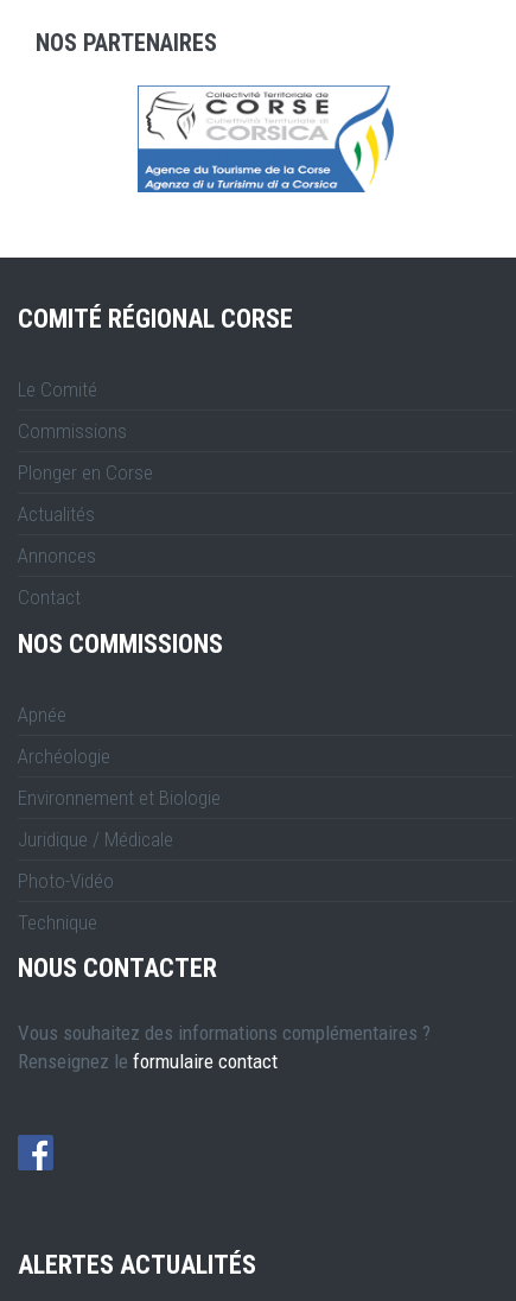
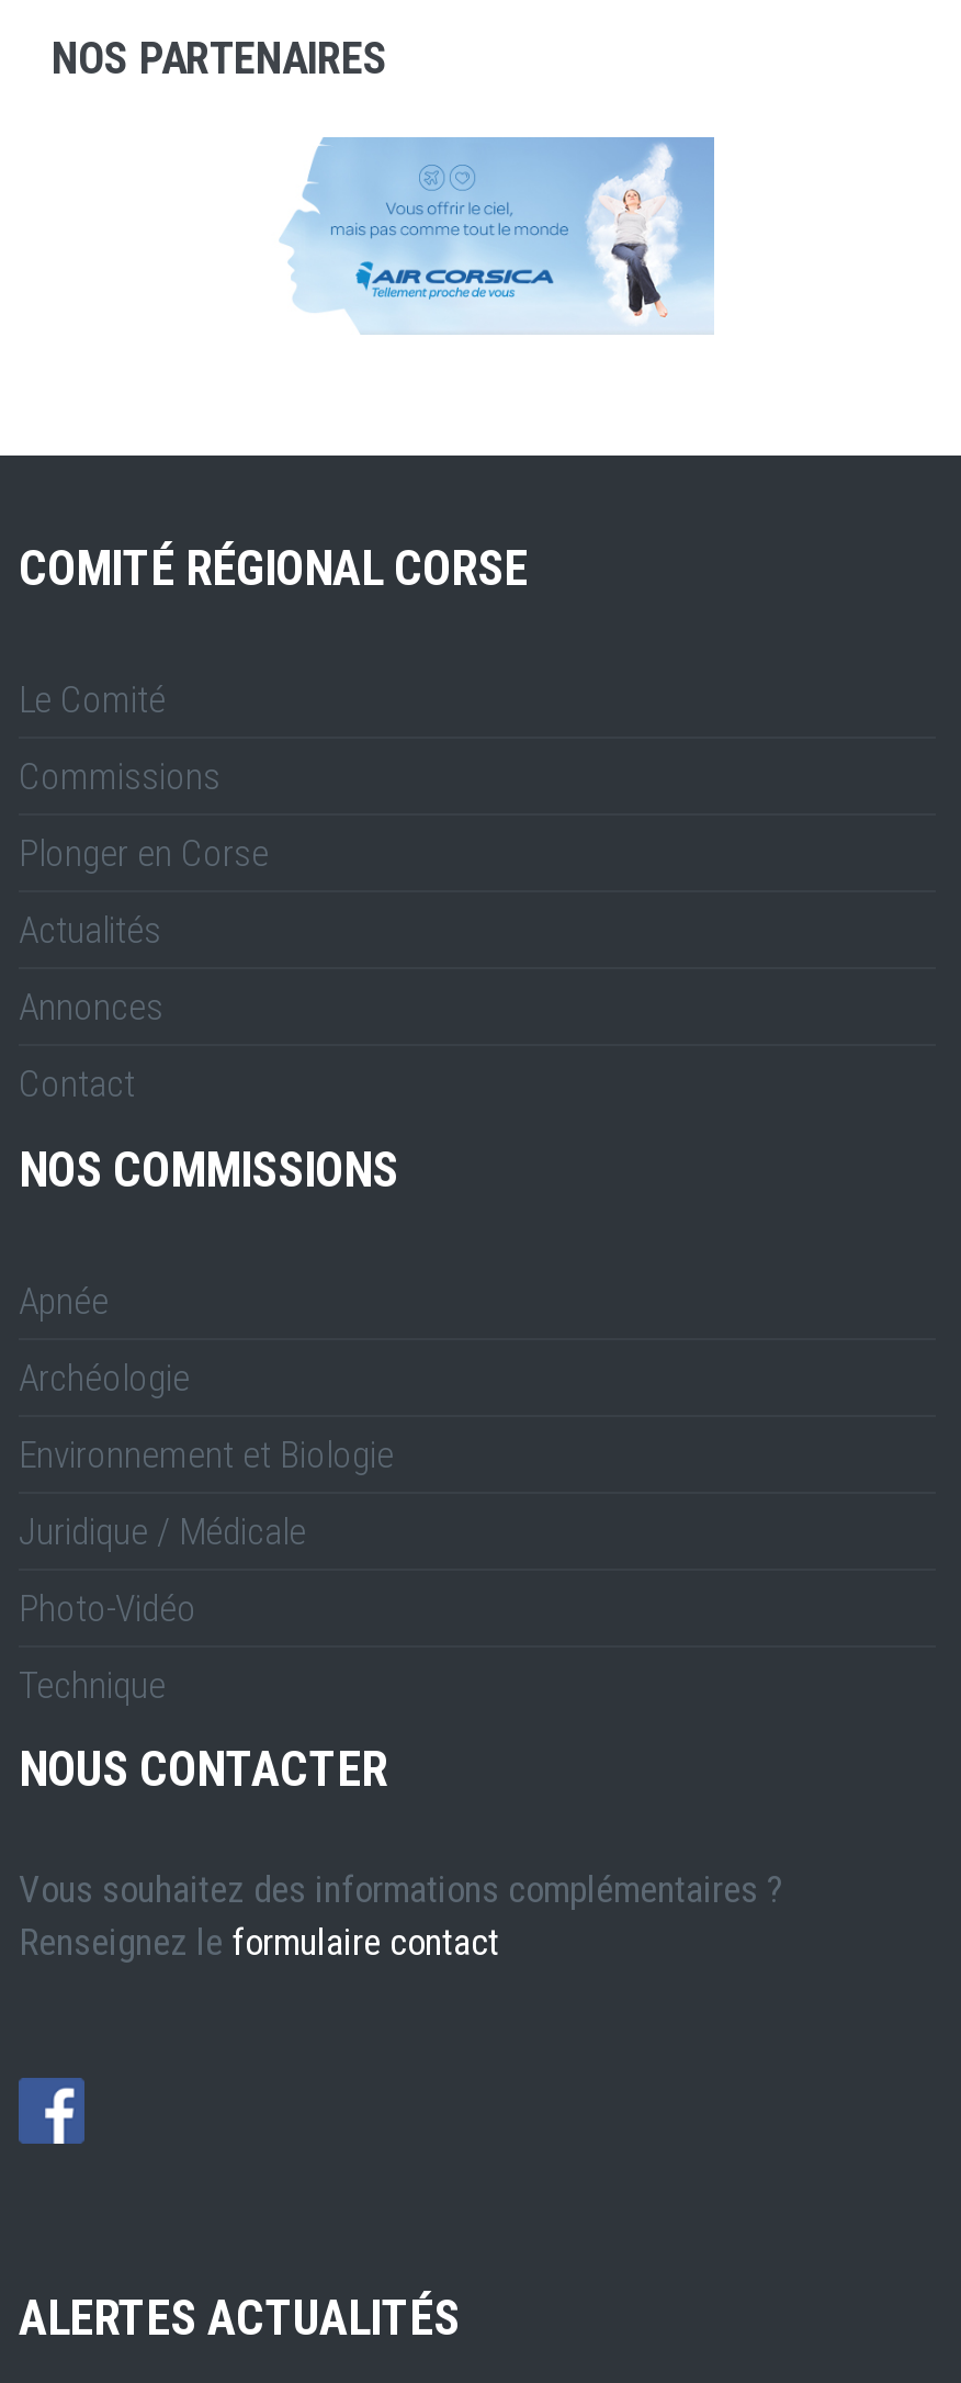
- [image]
+ [image]
